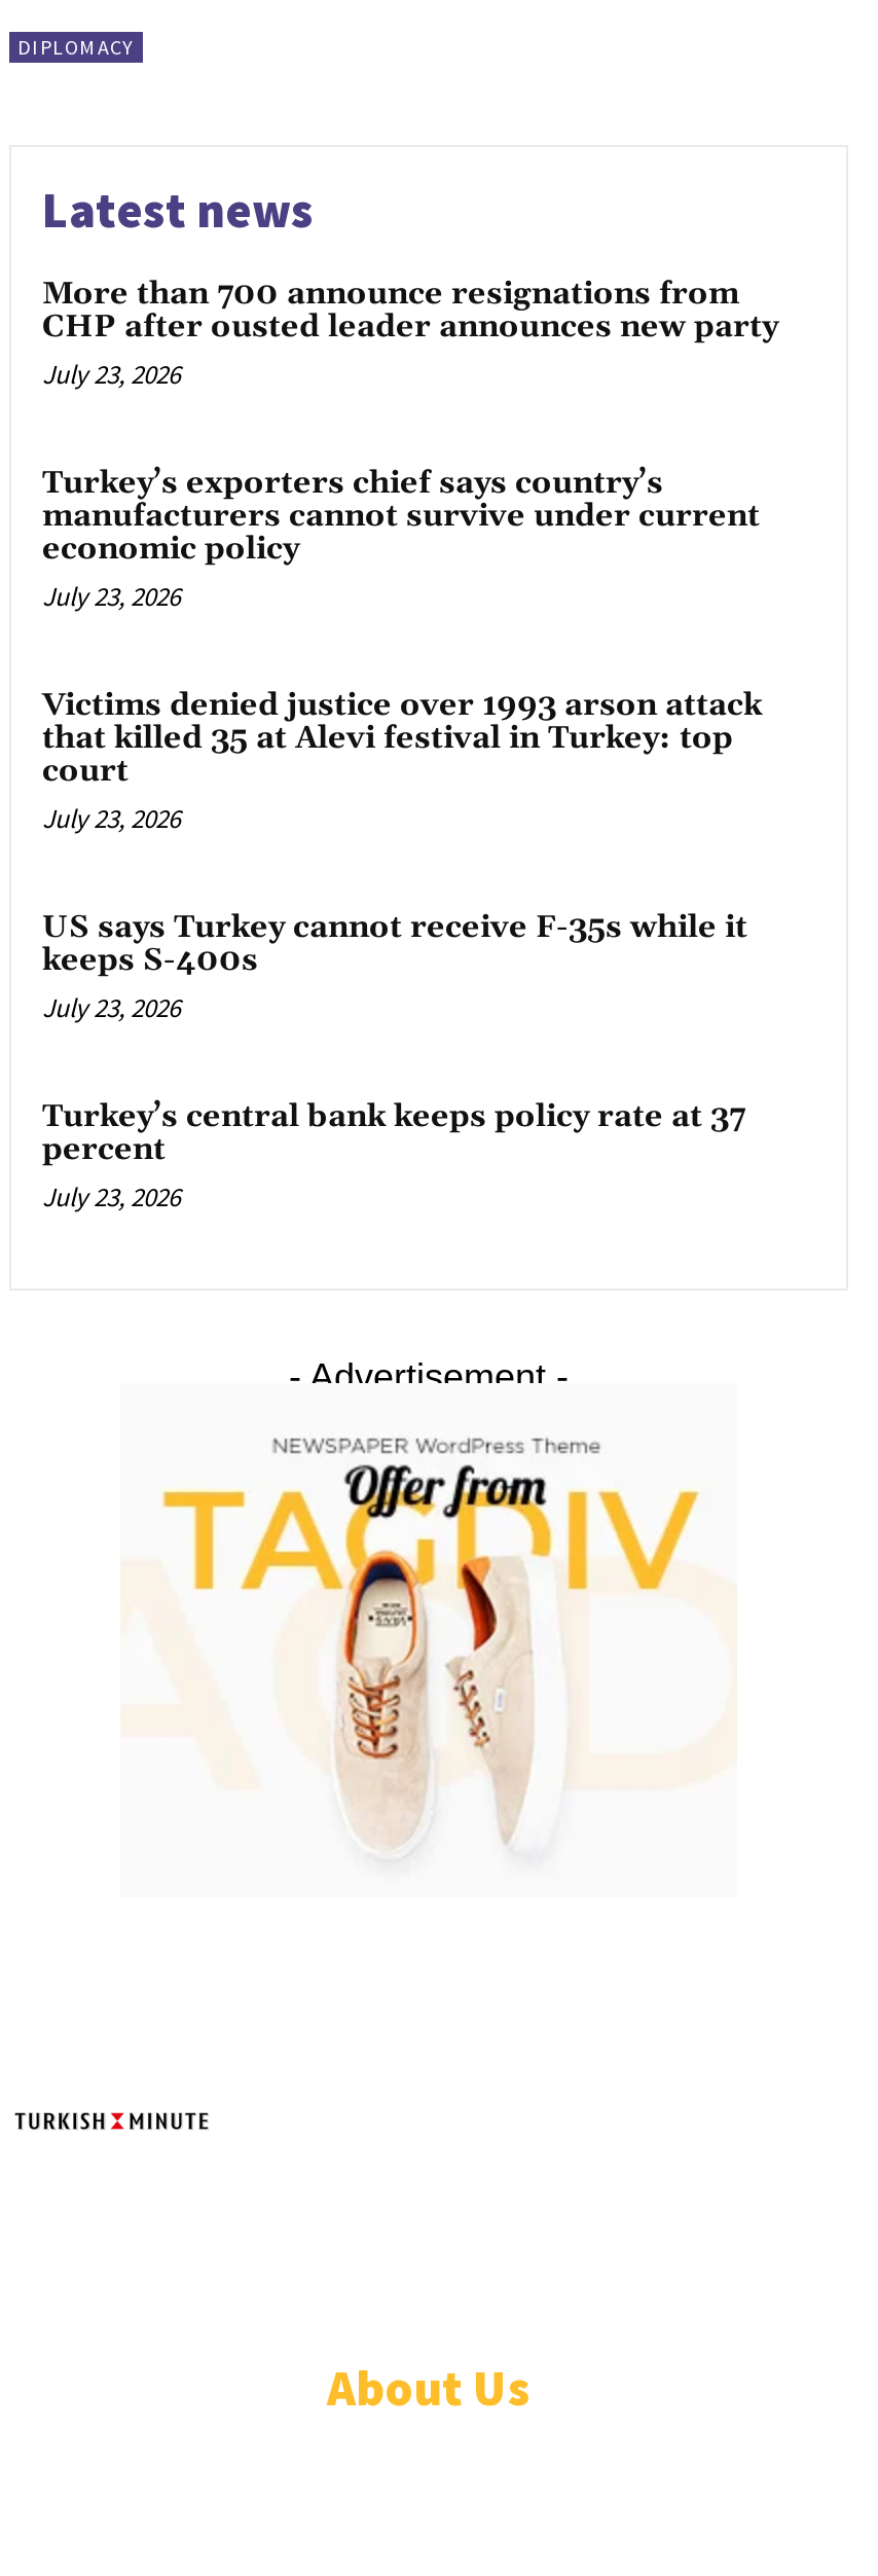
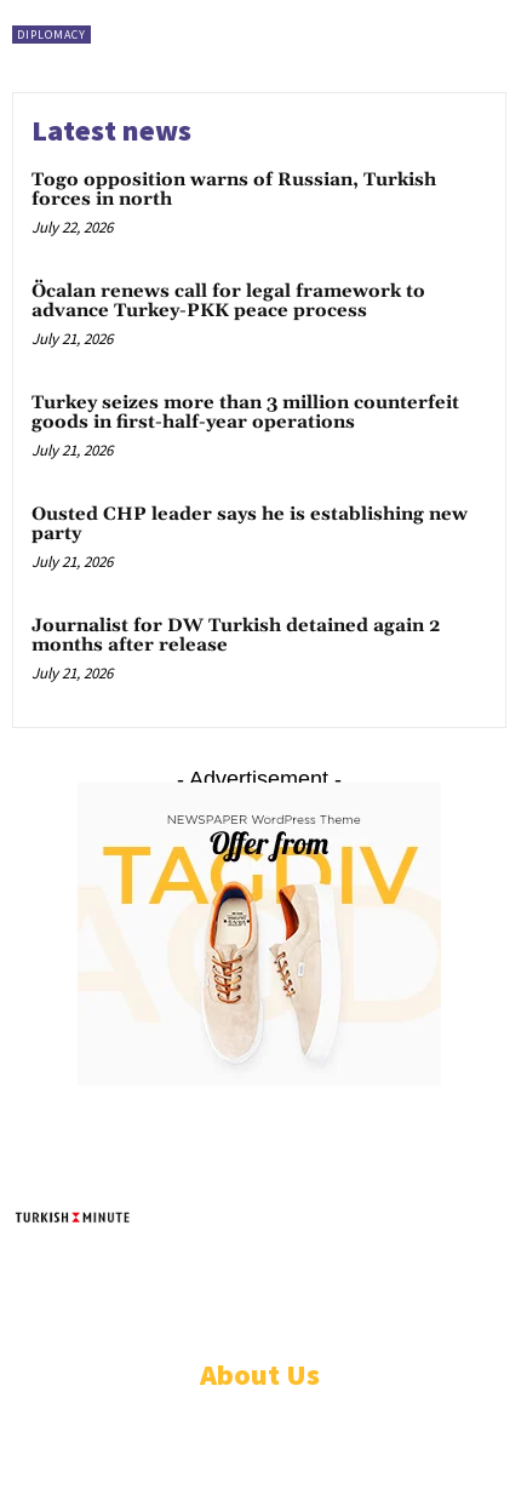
- More than 700 announce resignations from
- CHP after ousted leader announces new party
- July 23, 2026
+ Togo opposition warns of Russian, Turkish
+ forces in north
+ July 22, 2026

- Turkey’s exporters chief says country’s
- manufacturers cannot survive under current
- economic policy
- July 23, 2026
+ Öcalan renews call for legal framework to
+ advance Turkey-PKK peace process
+ July 21, 2026

- Victims denied justice over 1993 arson attack
- that killed 35 at Alevi festival in Turkey: top
- court
- July 23, 2026
+ Turkey seizes more than 3 million counterfeit
+ goods in first-half-year operations
+ July 21, 2026

- US says Turkey cannot receive F-35s while it
- keeps S-400s
- July 23, 2026
+ Ousted CHP leader says he is establishing new
+ party
+ July 21, 2026

- Turkey’s central bank keeps policy rate at 37
- percent
- July 23, 2026
+ Journalist for DW Turkish detained again 2
+ months after release
+ July 21, 2026
